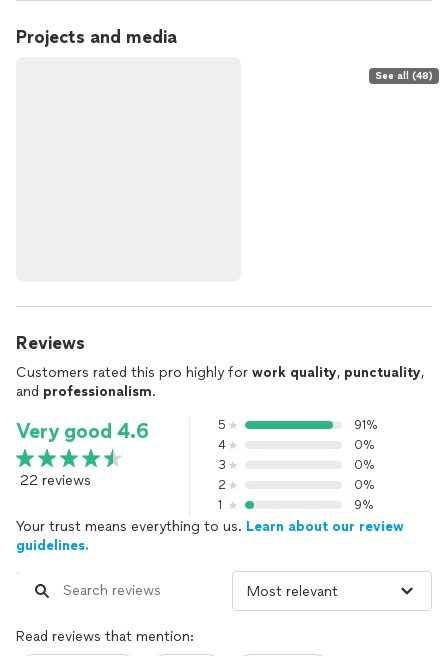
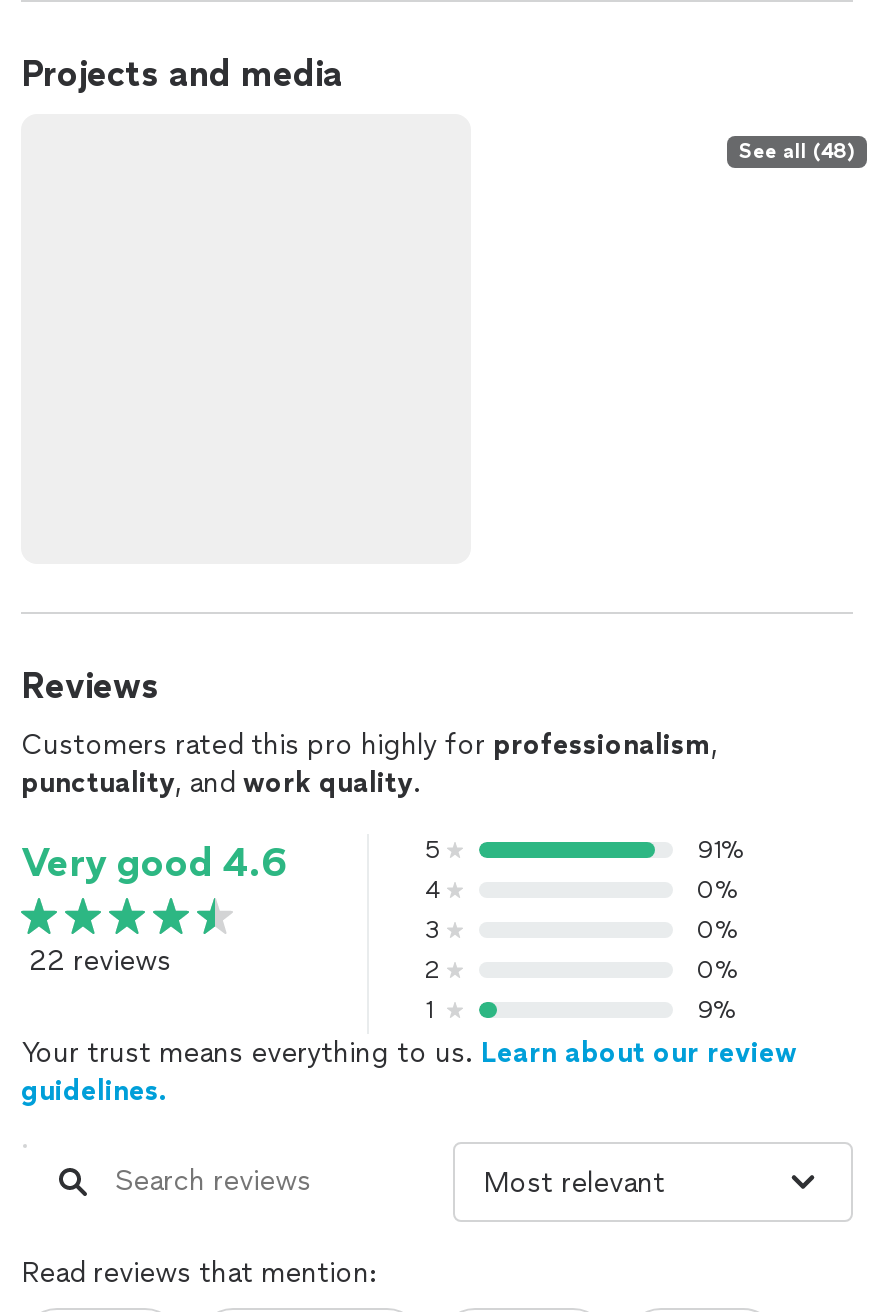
- Customers rated this pro highly for work quality, punctuality,
- and professionalism.
+ Customers rated this pro highly for professionalism,
+ punctuality, and work quality.
